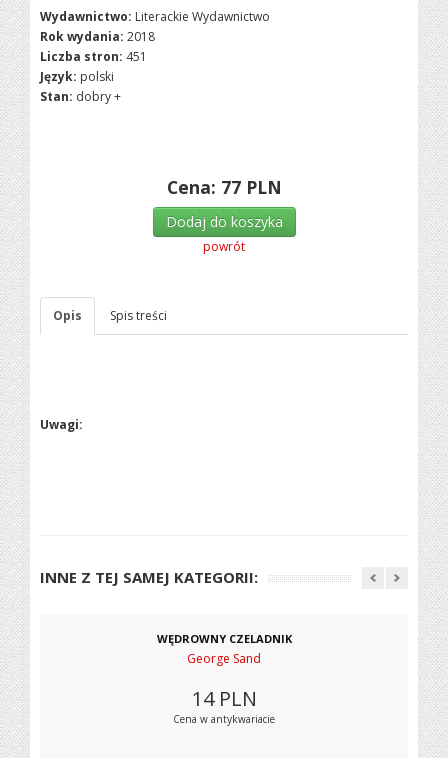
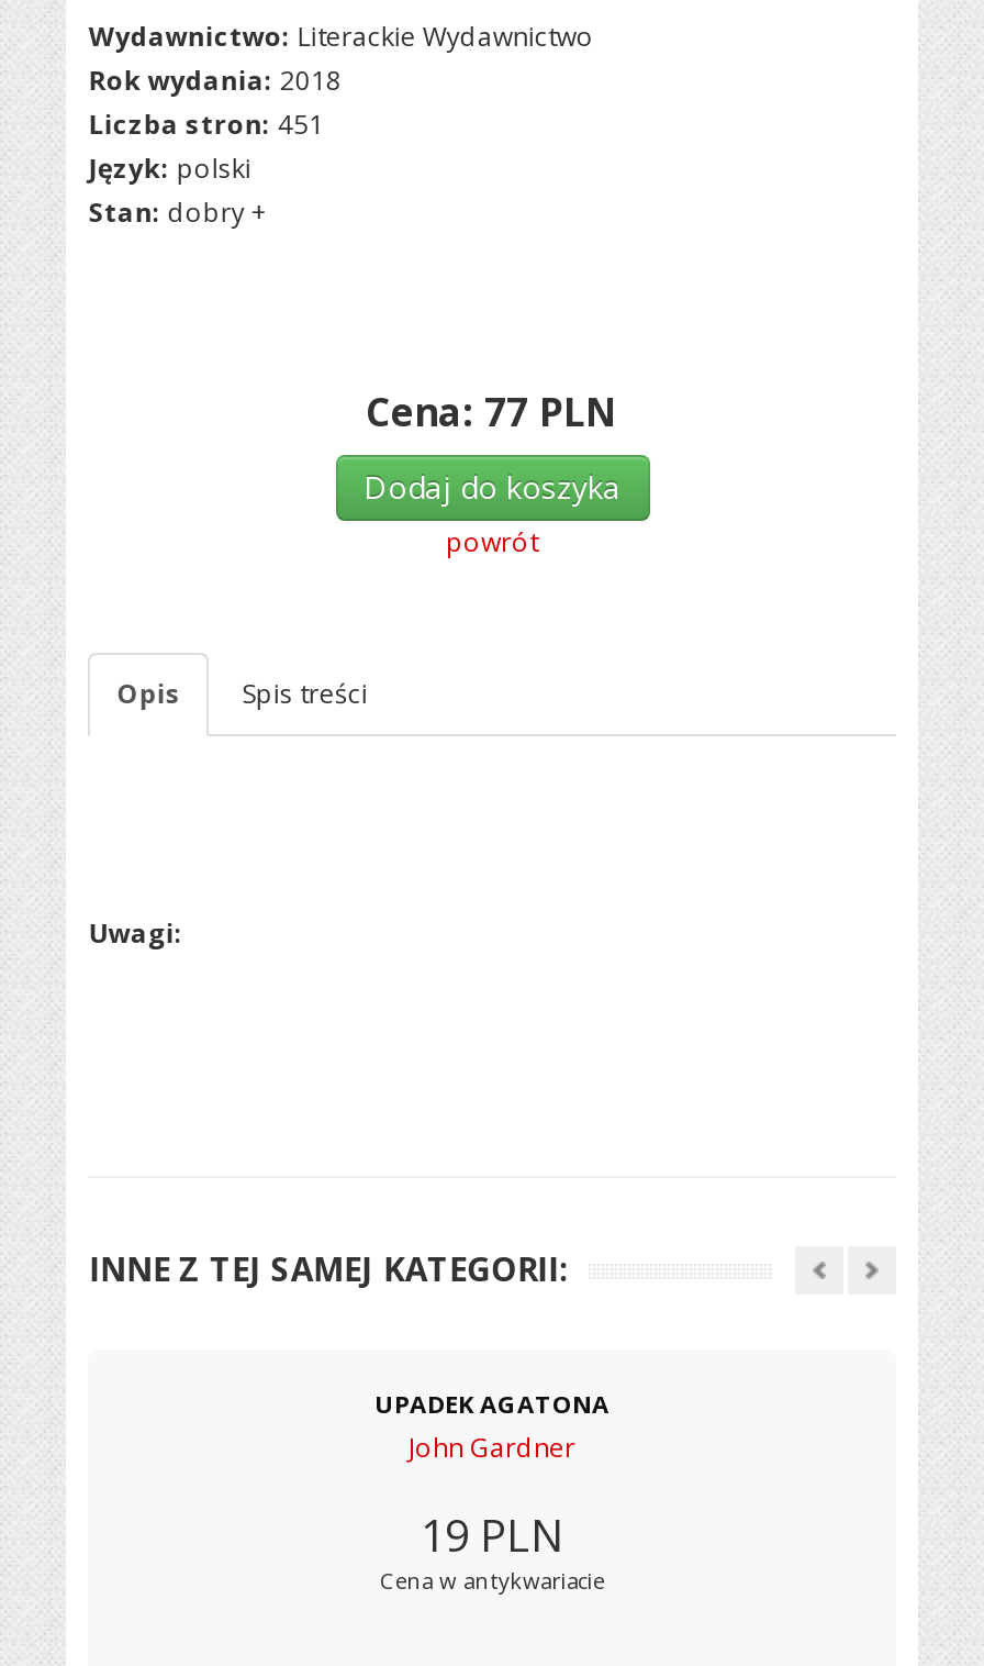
- WĘDROWNY CZELADNIK
- George Sand
+ UPADEK AGATONA
+ John Gardner

- 14 PLN
+ 19 PLN
